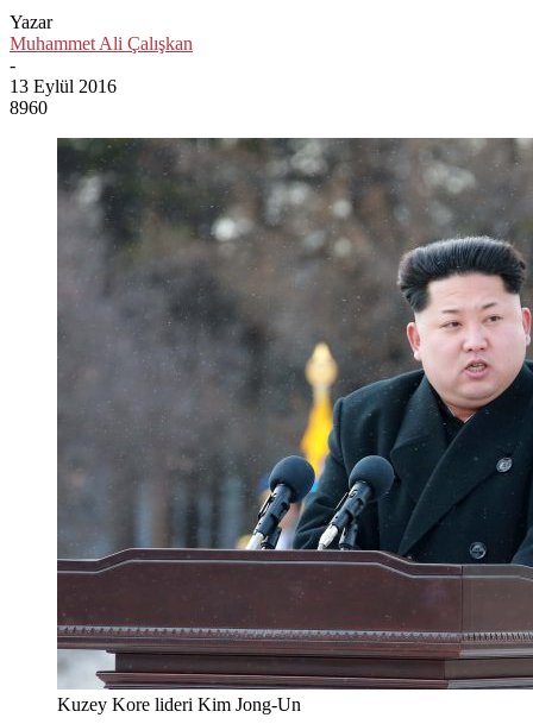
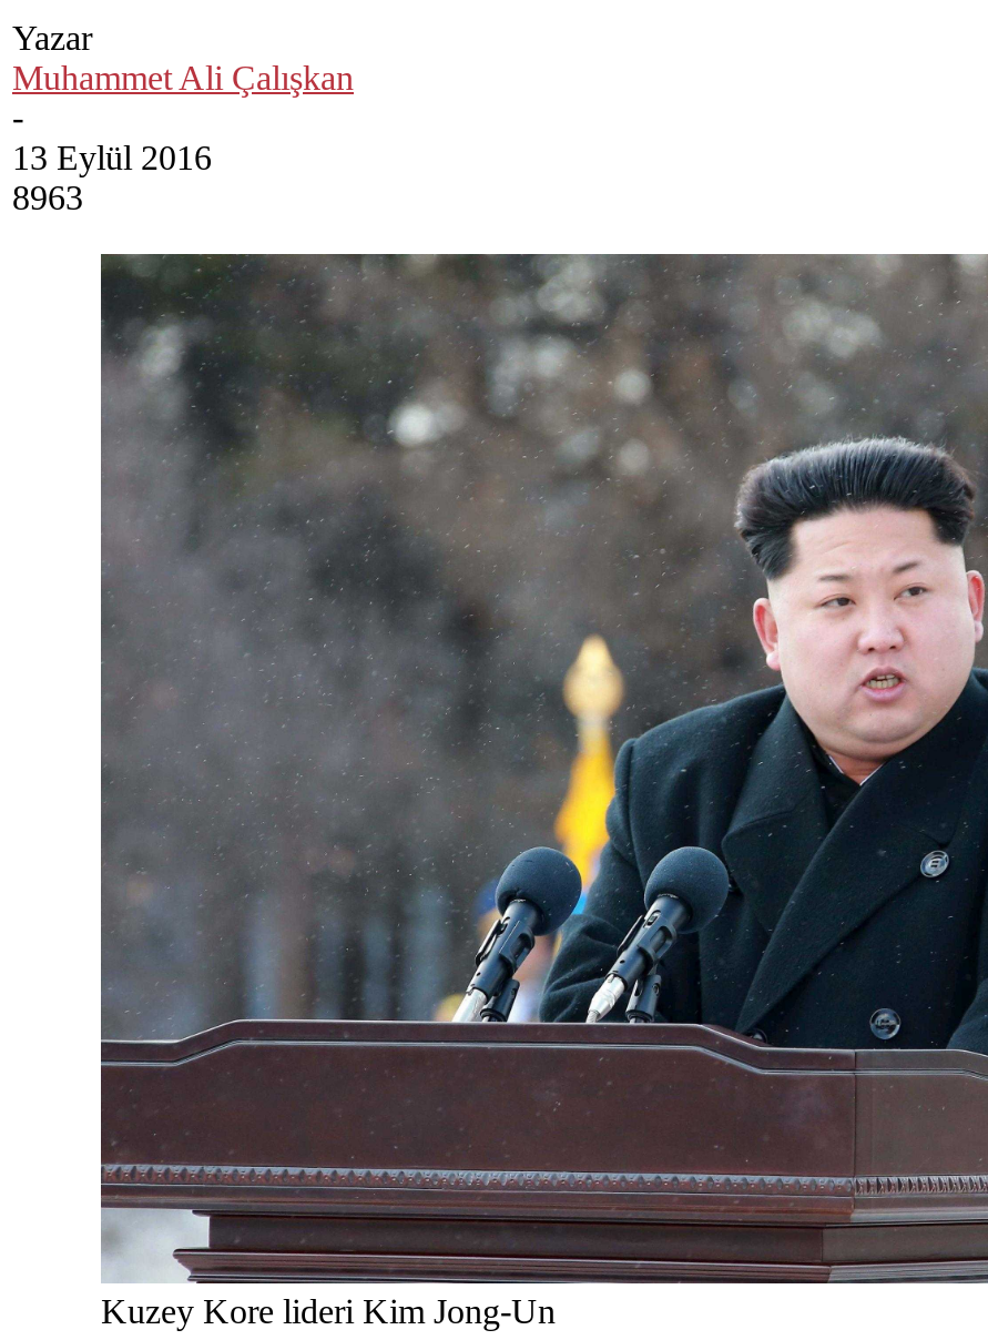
- 8960
+ 8963
